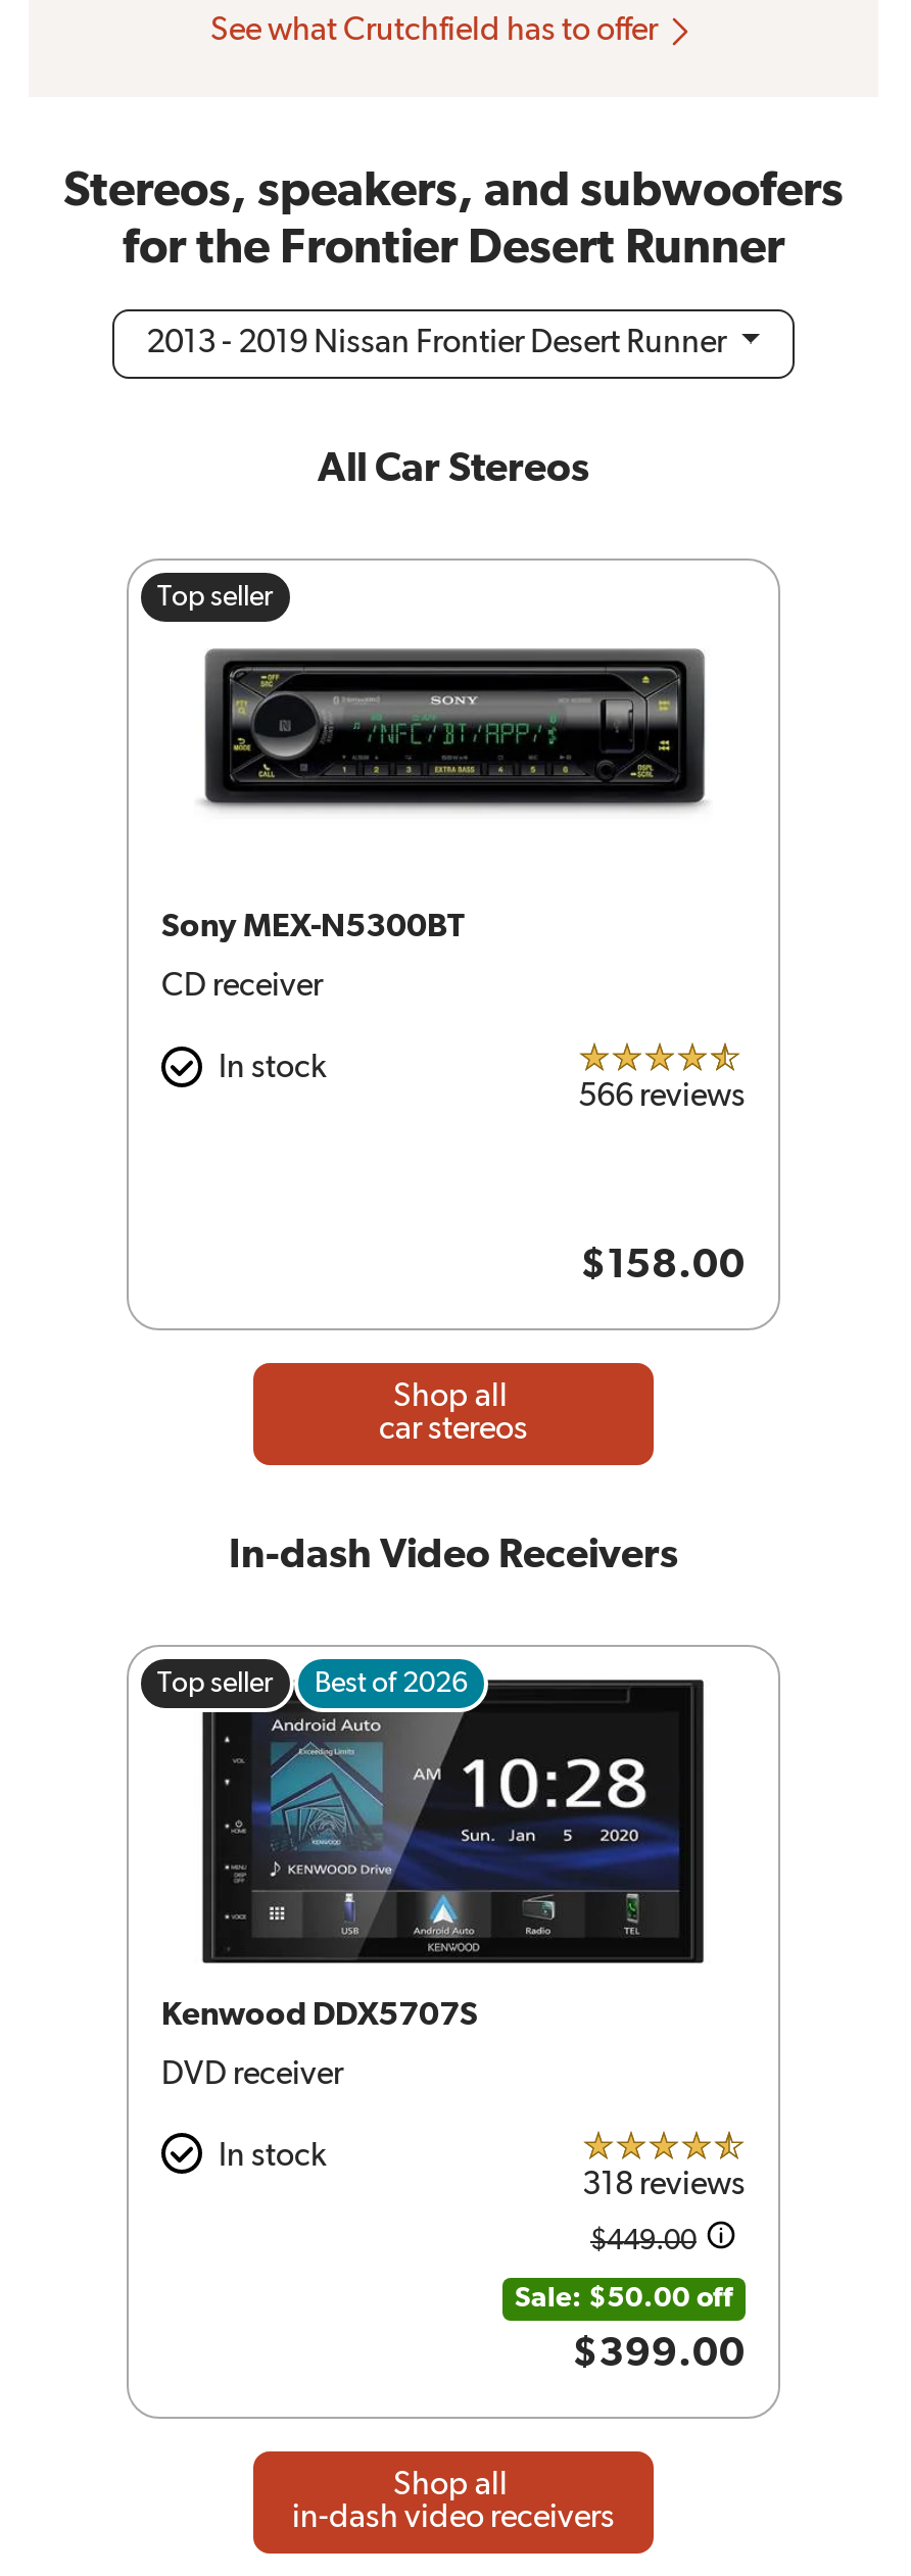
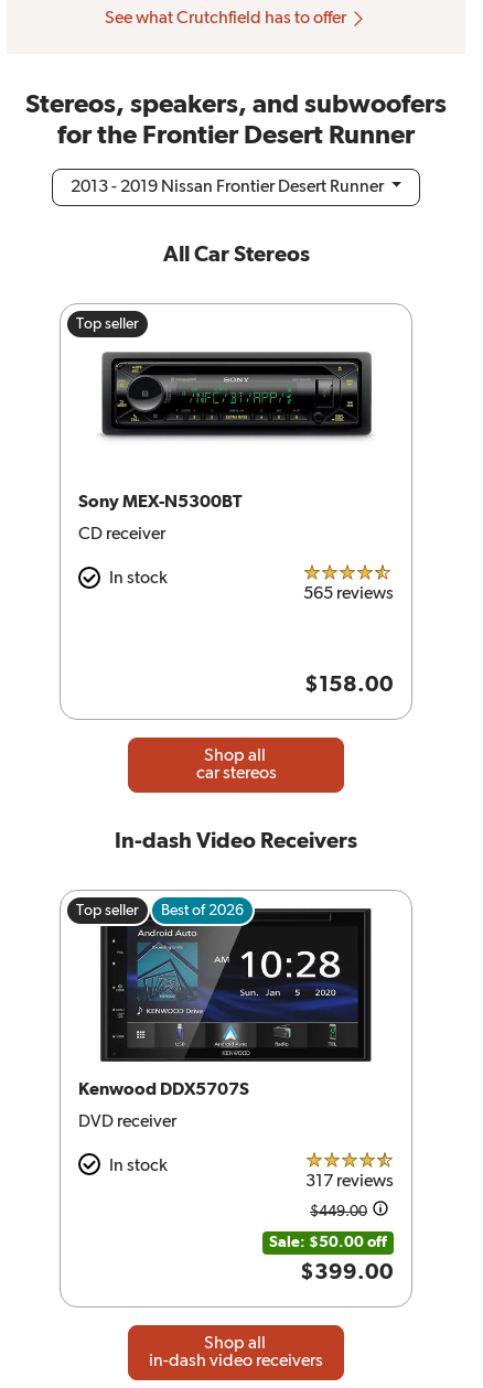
- 566 reviews
+ 565 reviews

- 318 reviews
+ 317 reviews
